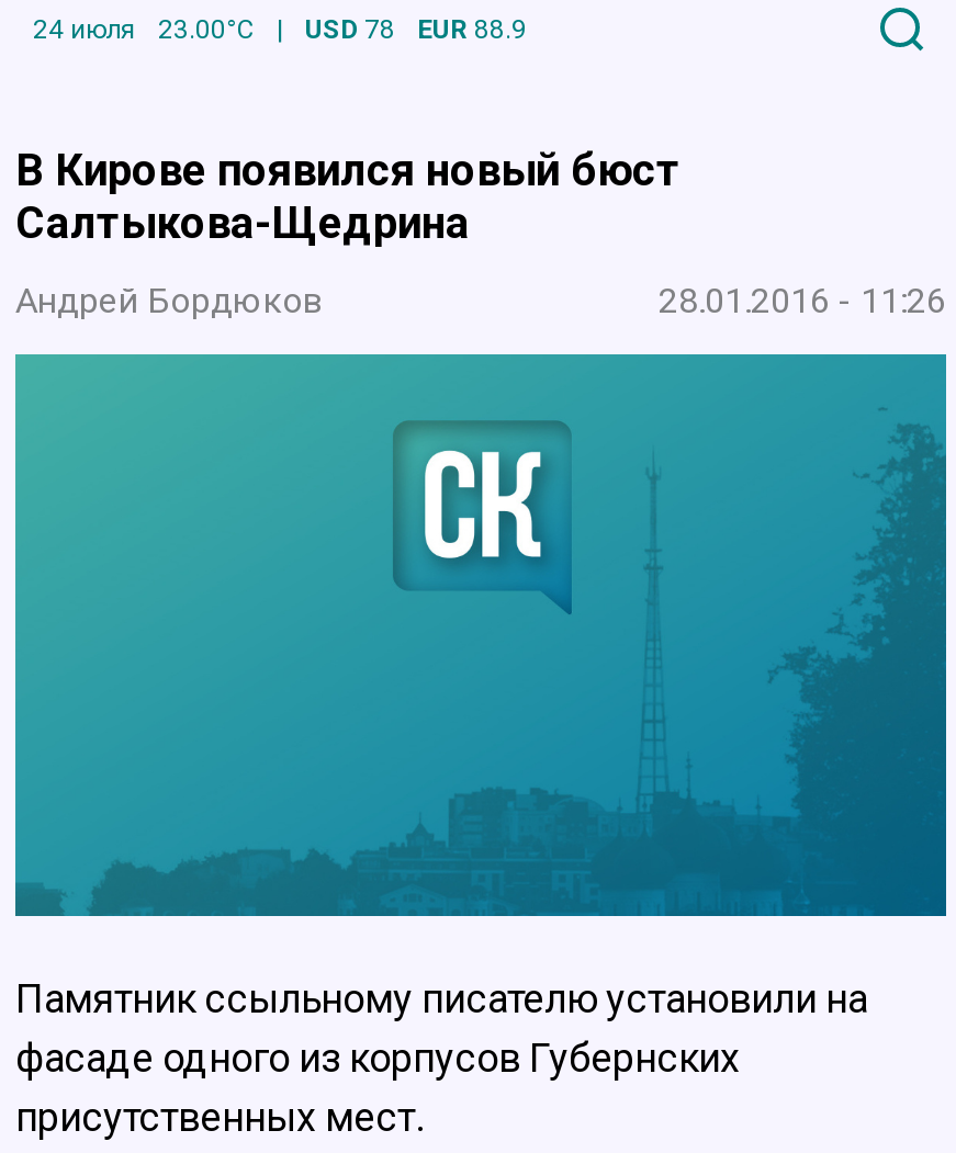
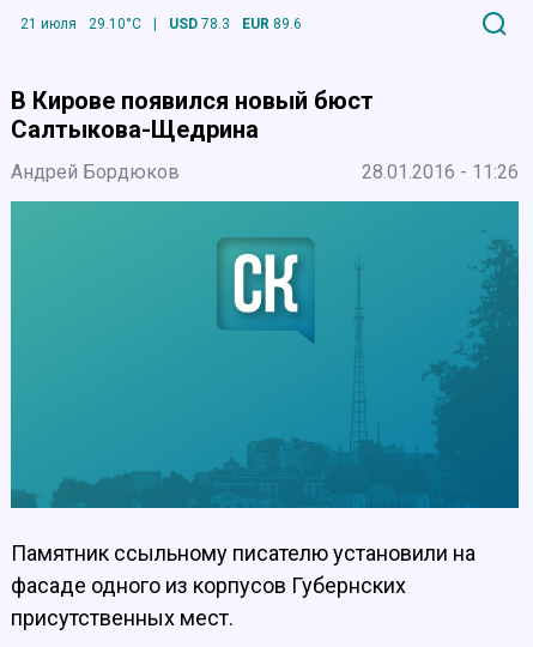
- 24 июля
- 23.00°C
+ 21 июля
+ 29.10°C

- USD 78
+ USD 78.3

- EUR 88.9
+ EUR 89.6
